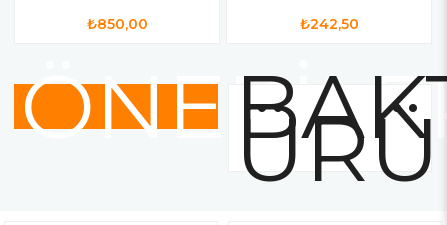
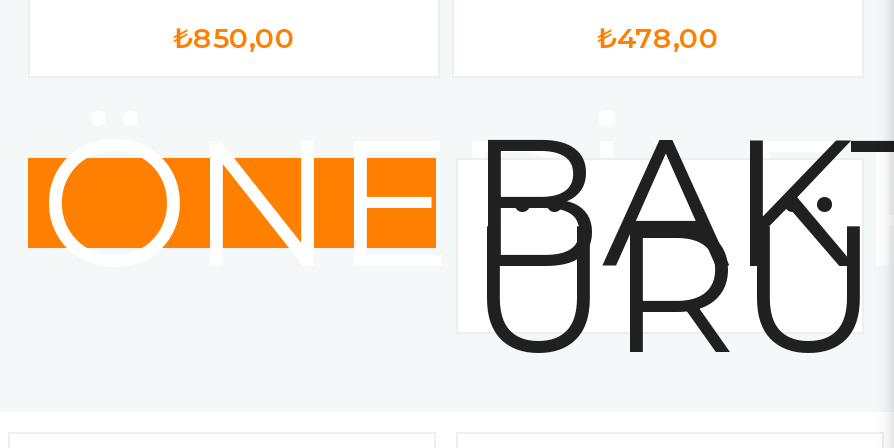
- ₺242,50
+ ₺478,00
